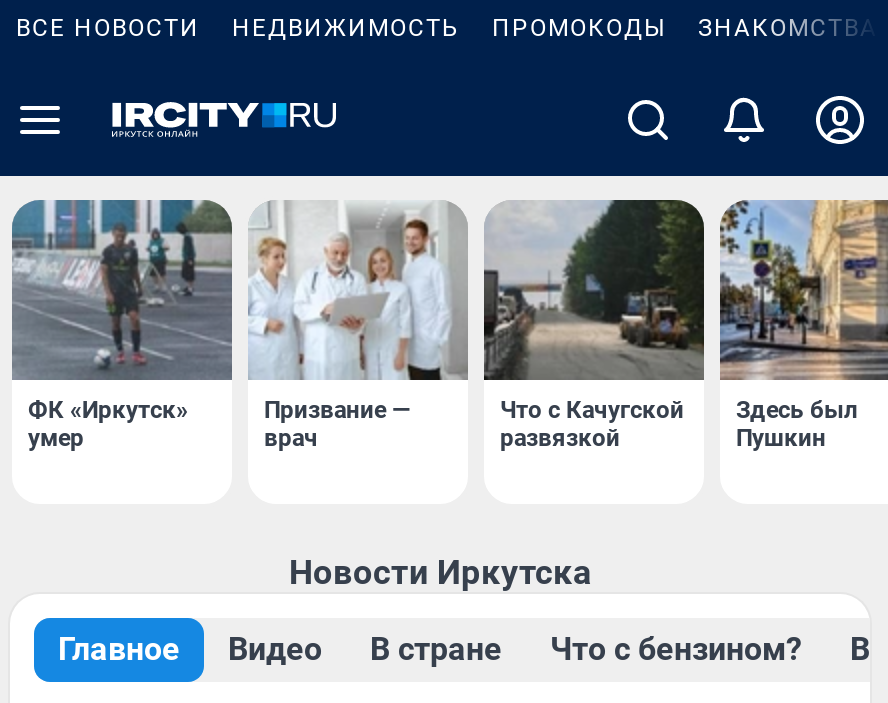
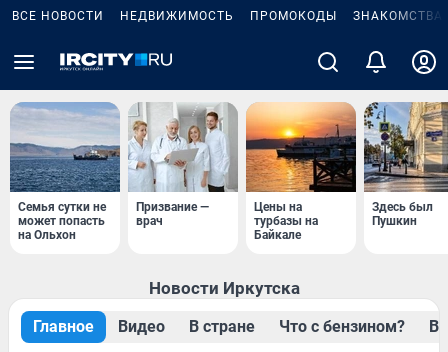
- [image]
- ФК «Иркутск»
- умер
+ [image]
+ Семья сутки не
+ может попасть
+ на Ольхон

- [image]
- Что с Качугской
- развязкой
+ [image]
+ Цены на
+ турбазы на
+ Байкале
